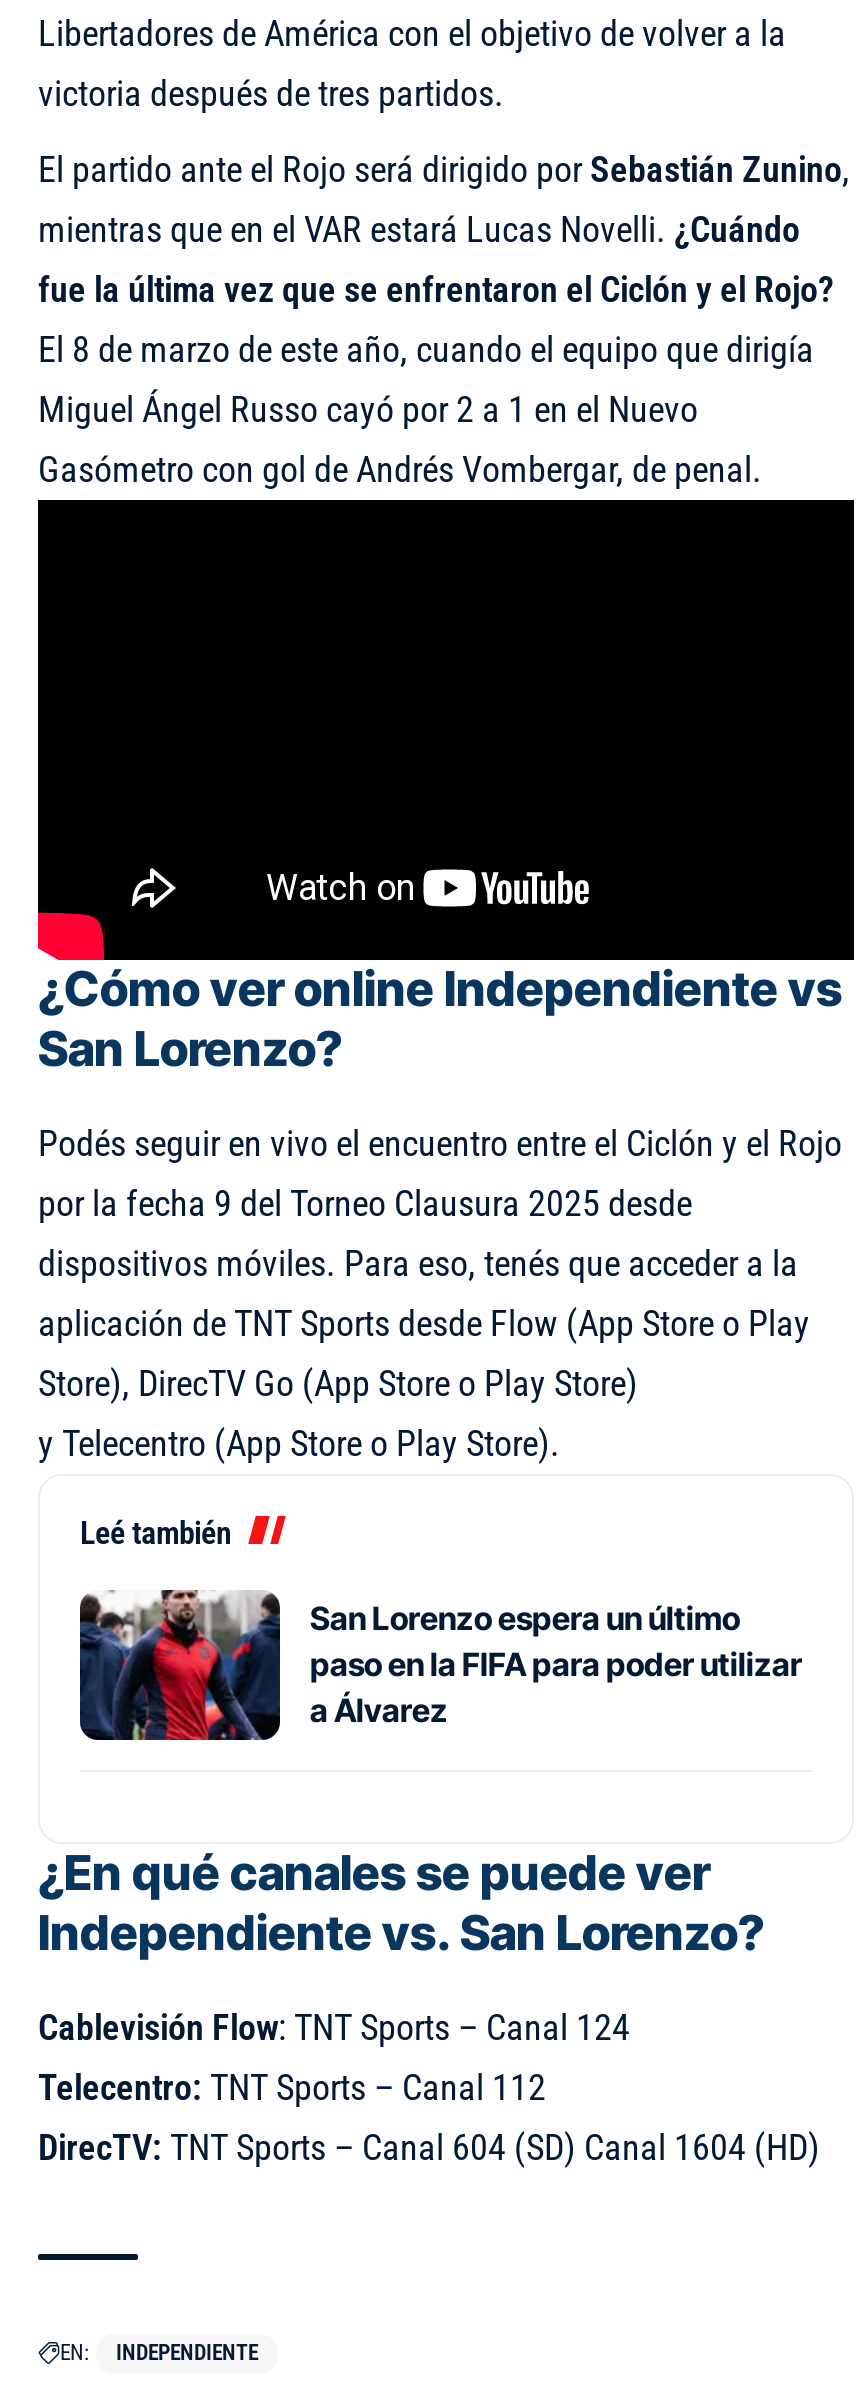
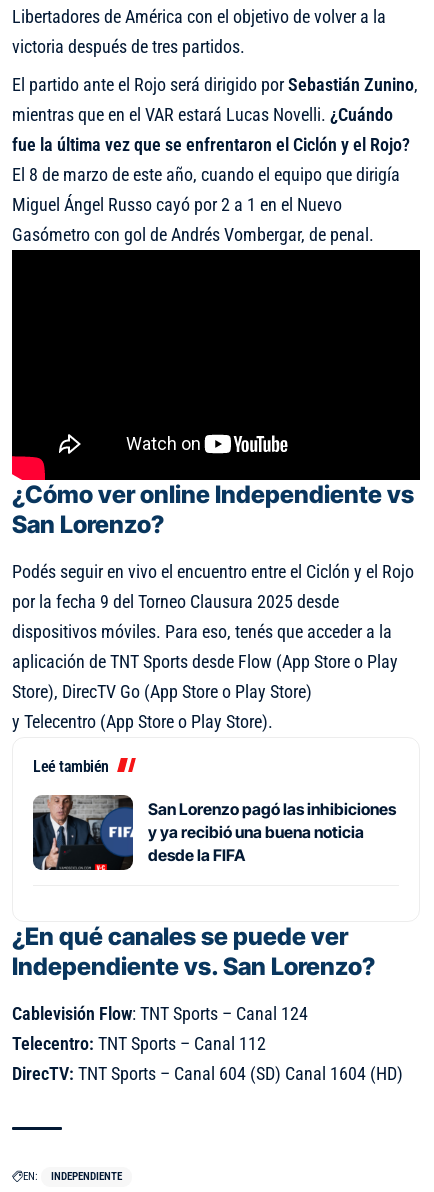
- [image]
- San Lorenzo espera un último
- paso en la FIFA para poder utilizar
- a Álvarez
+ [image]
+ San Lorenzo pagó las inhibiciones
+ y ya recibió una buena noticia
+ desde la FIFA
